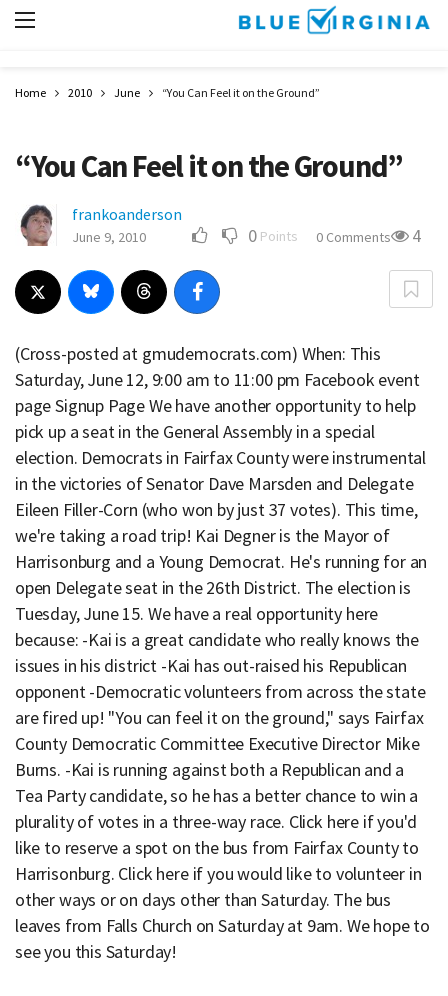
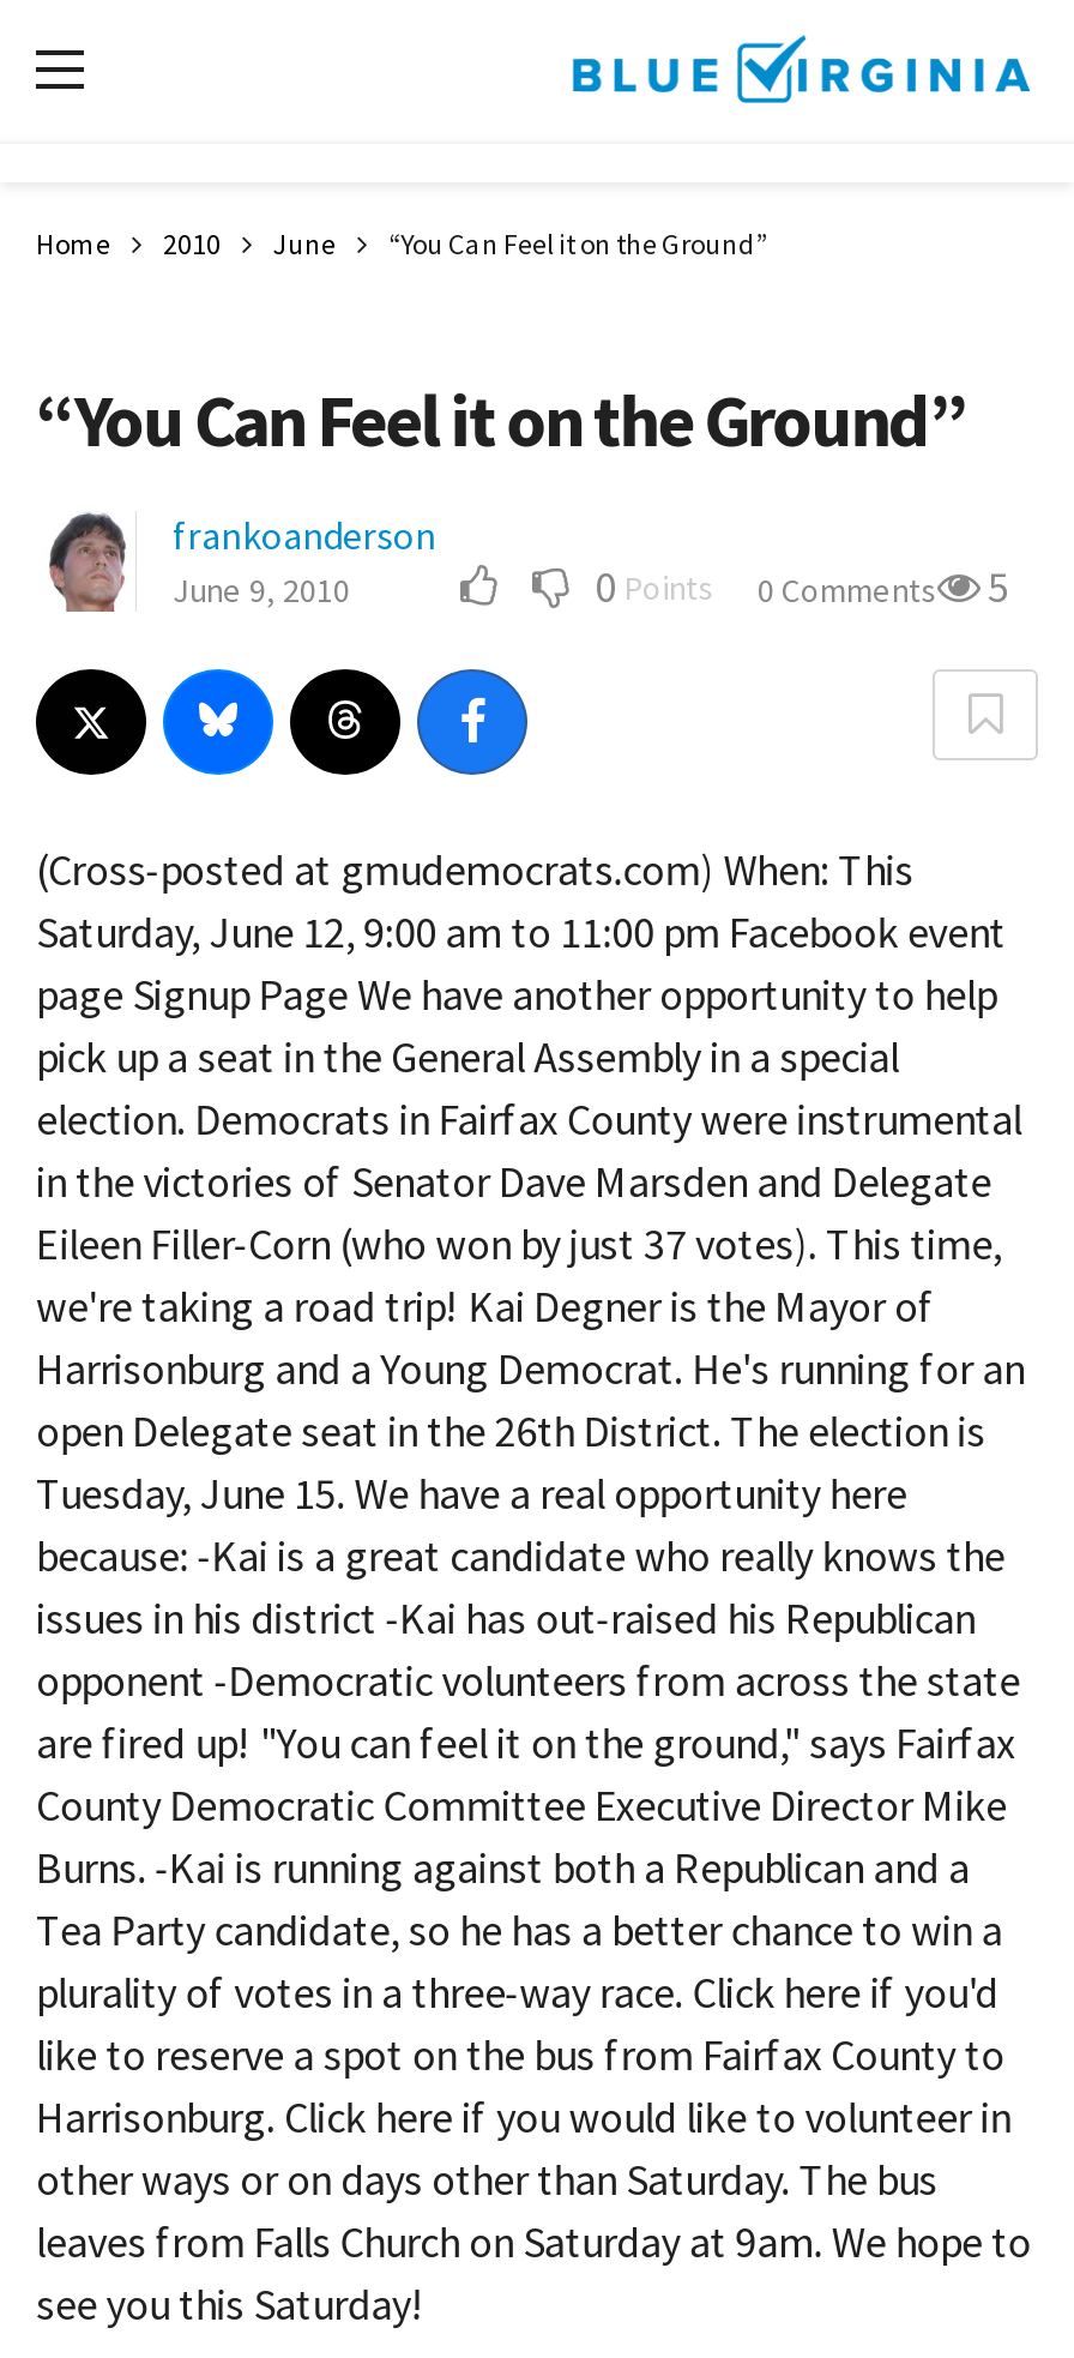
- 0 Points 0 Comments 4
+ 0 Points 0 Comments 5
